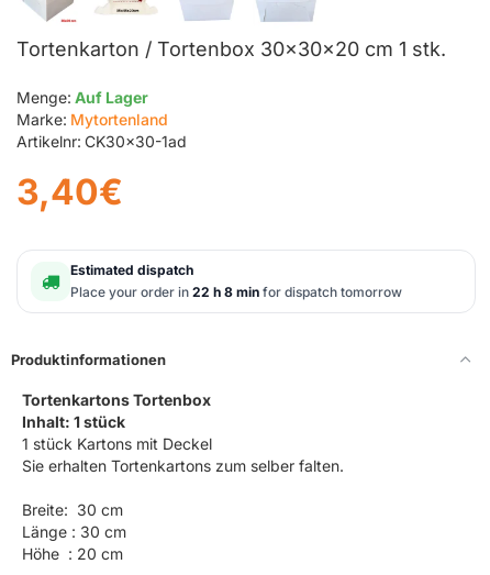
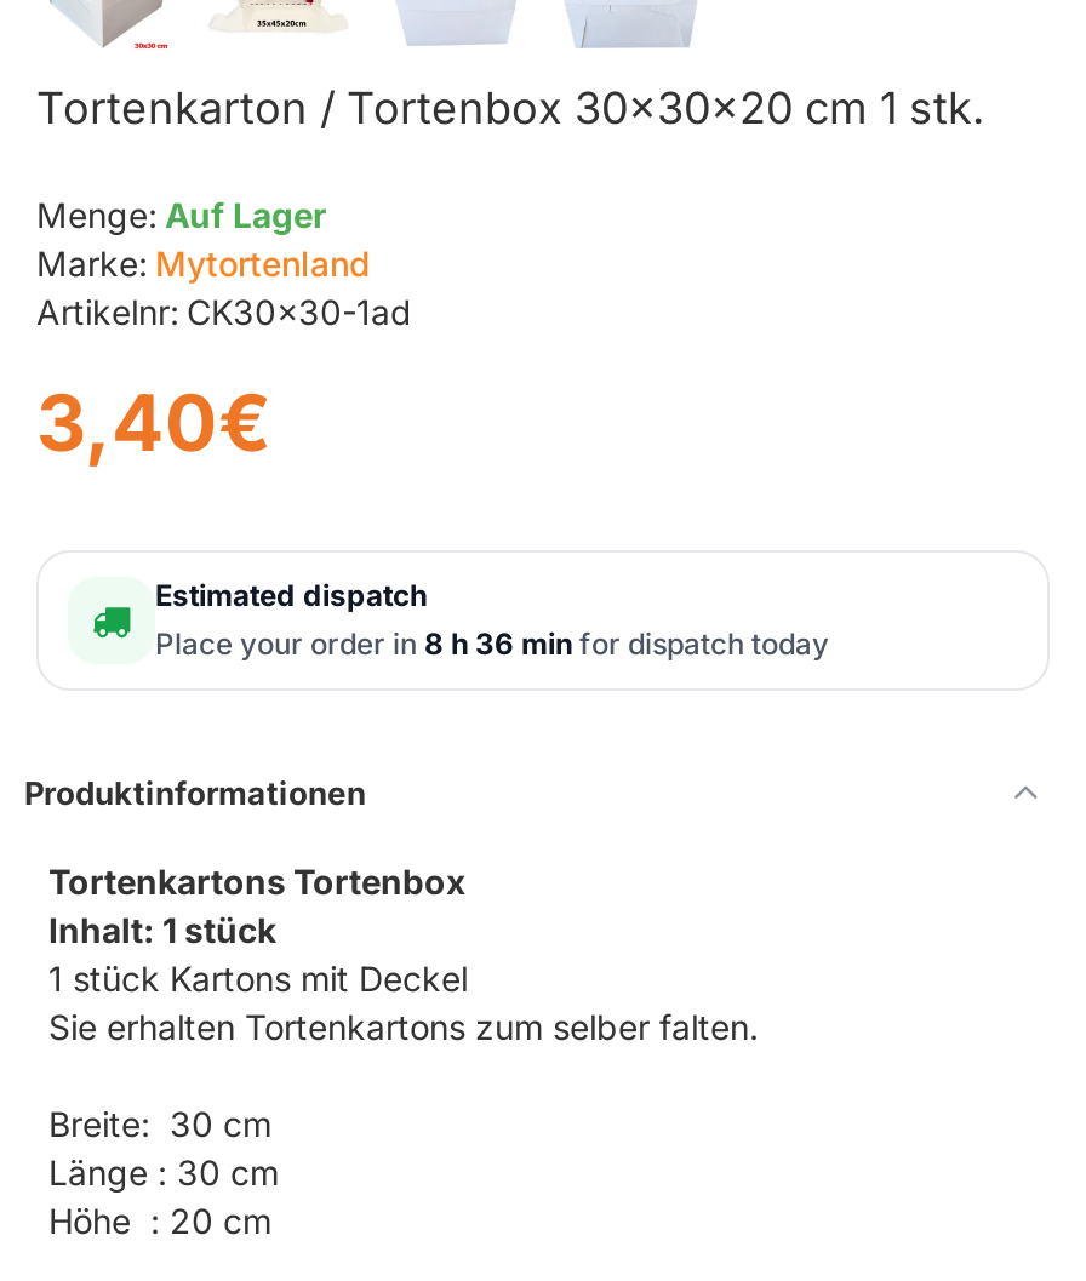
- Place your order in 22 h 8 min for dispatch tomorrow
+ Place your order in 8 h 36 min for dispatch today
